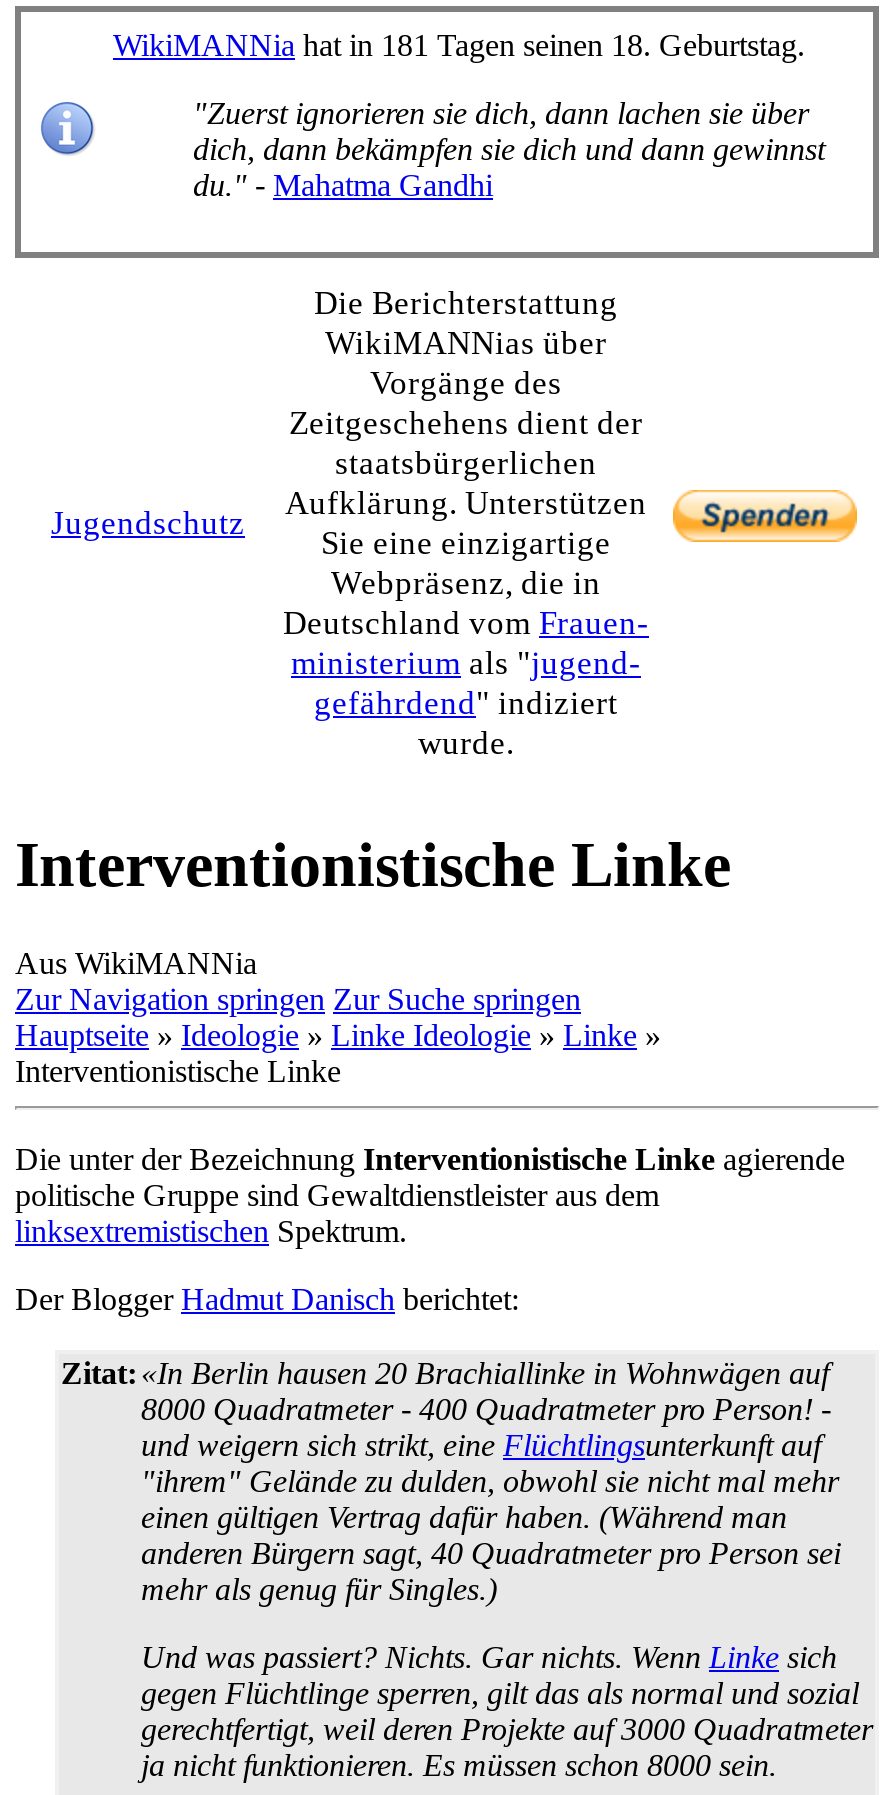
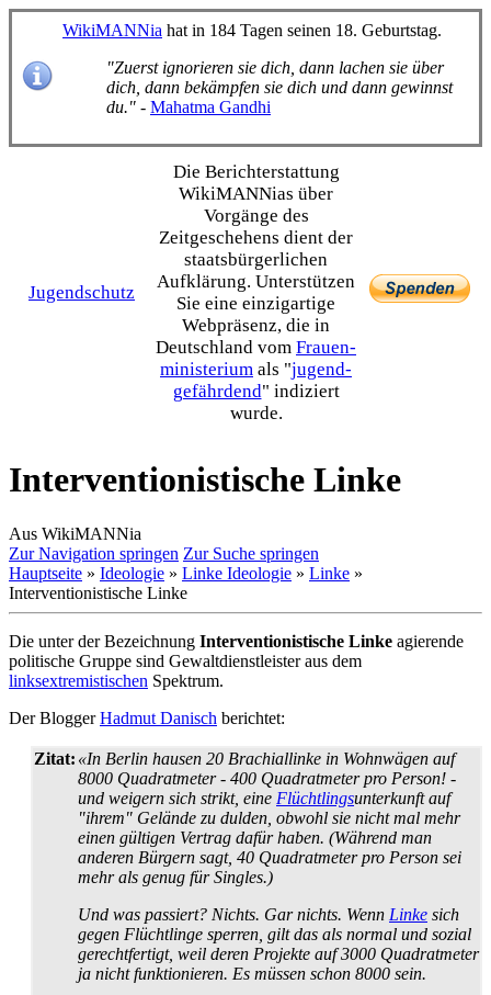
- WikiMANNia hat in 181 Tagen seinen 18. Geburtstag.
+ WikiMANNia hat in 184 Tagen seinen 18. Geburtstag.
